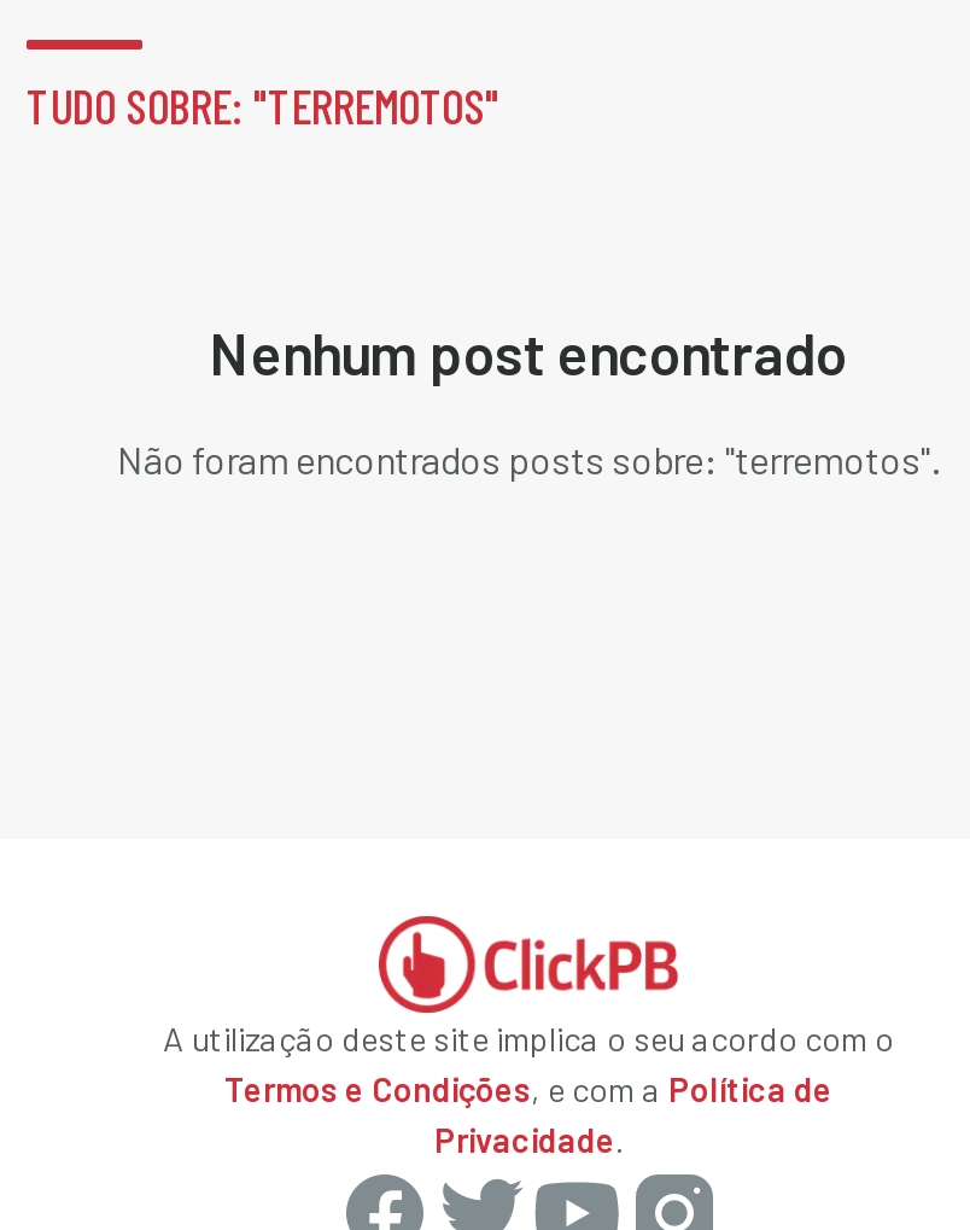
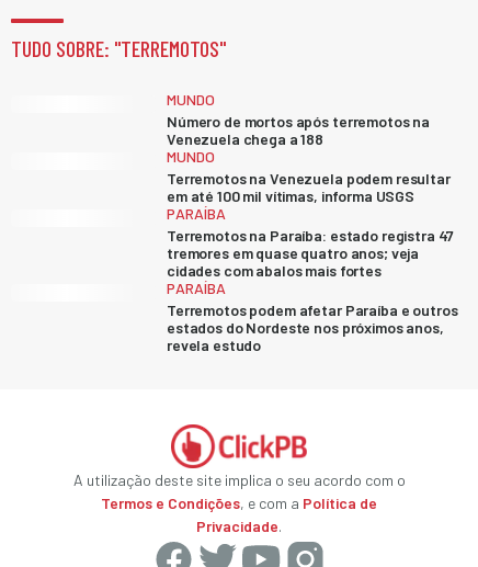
- Nenhum post encontrado
- Não foram encontrados posts sobre: " terremotos".
+ MUNDO
+ Número de mortos após terremotos na
+ Venezuela chega a 188
+ MUNDO
+ Terremotos na Venezuela podem resultar
+ em até 100 mil vítimas, informa USGS
+ PARAÍBA
+ Terremotos na Paraíba: estado registra 47
+ tremores em quase quatro anos; veja
+ cidades com abalos mais fortes
+ PARAÍBA
+ Terremotos podem afetar Paraíba e outros
+ estados do Nordeste nos próximos anos,
+ revela estudo
